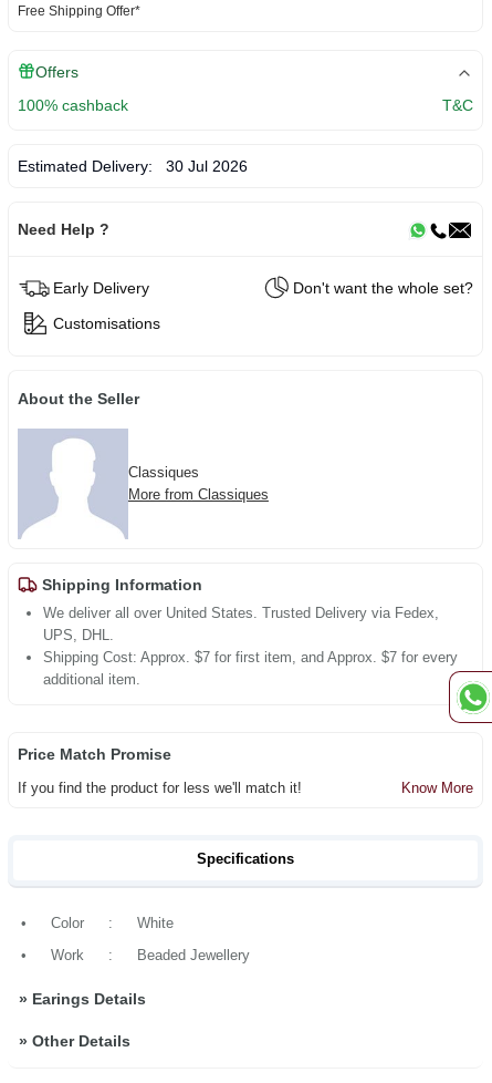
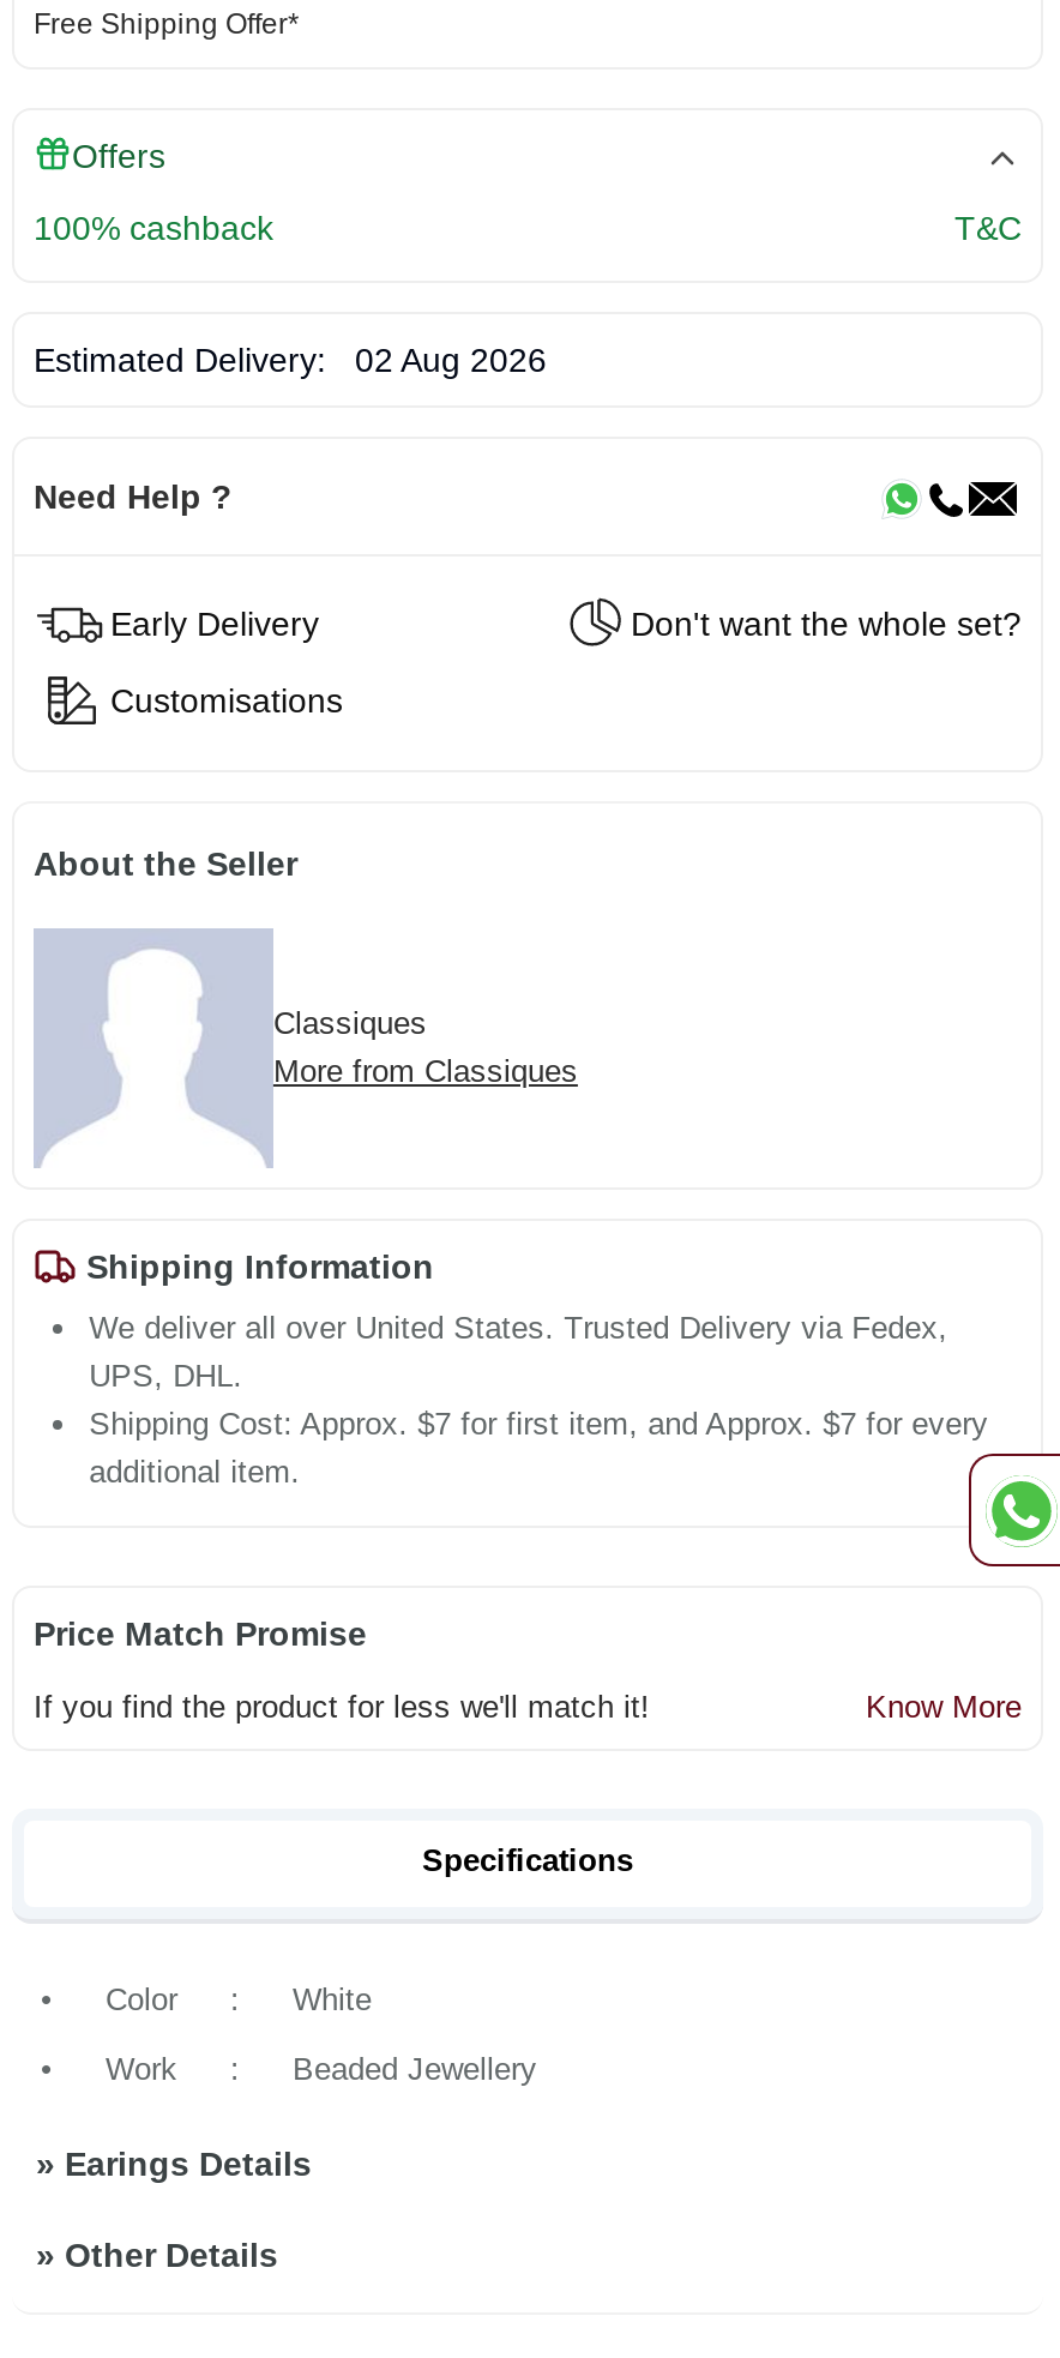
- Estimated Delivery: 30 Jul 2026
+ Estimated Delivery: 02 Aug 2026
